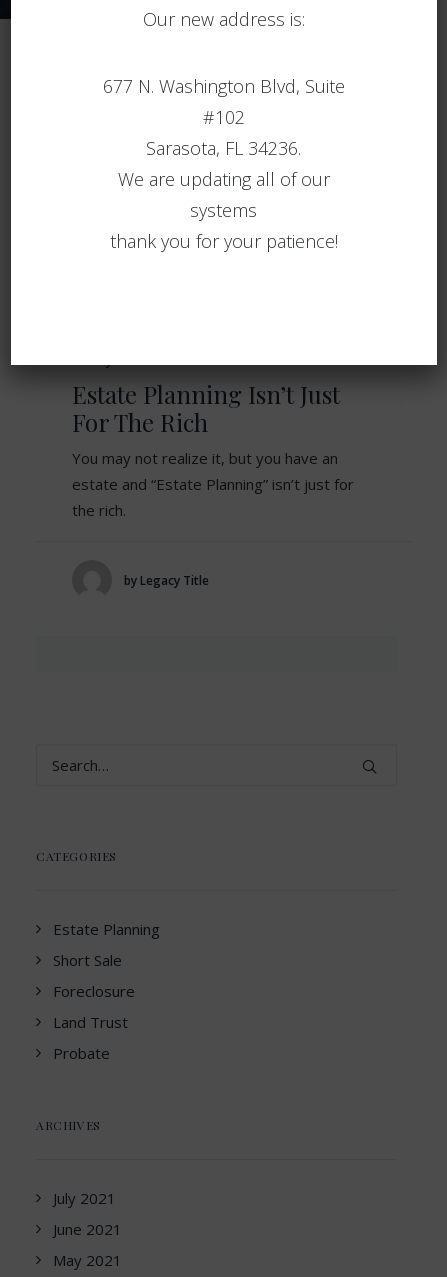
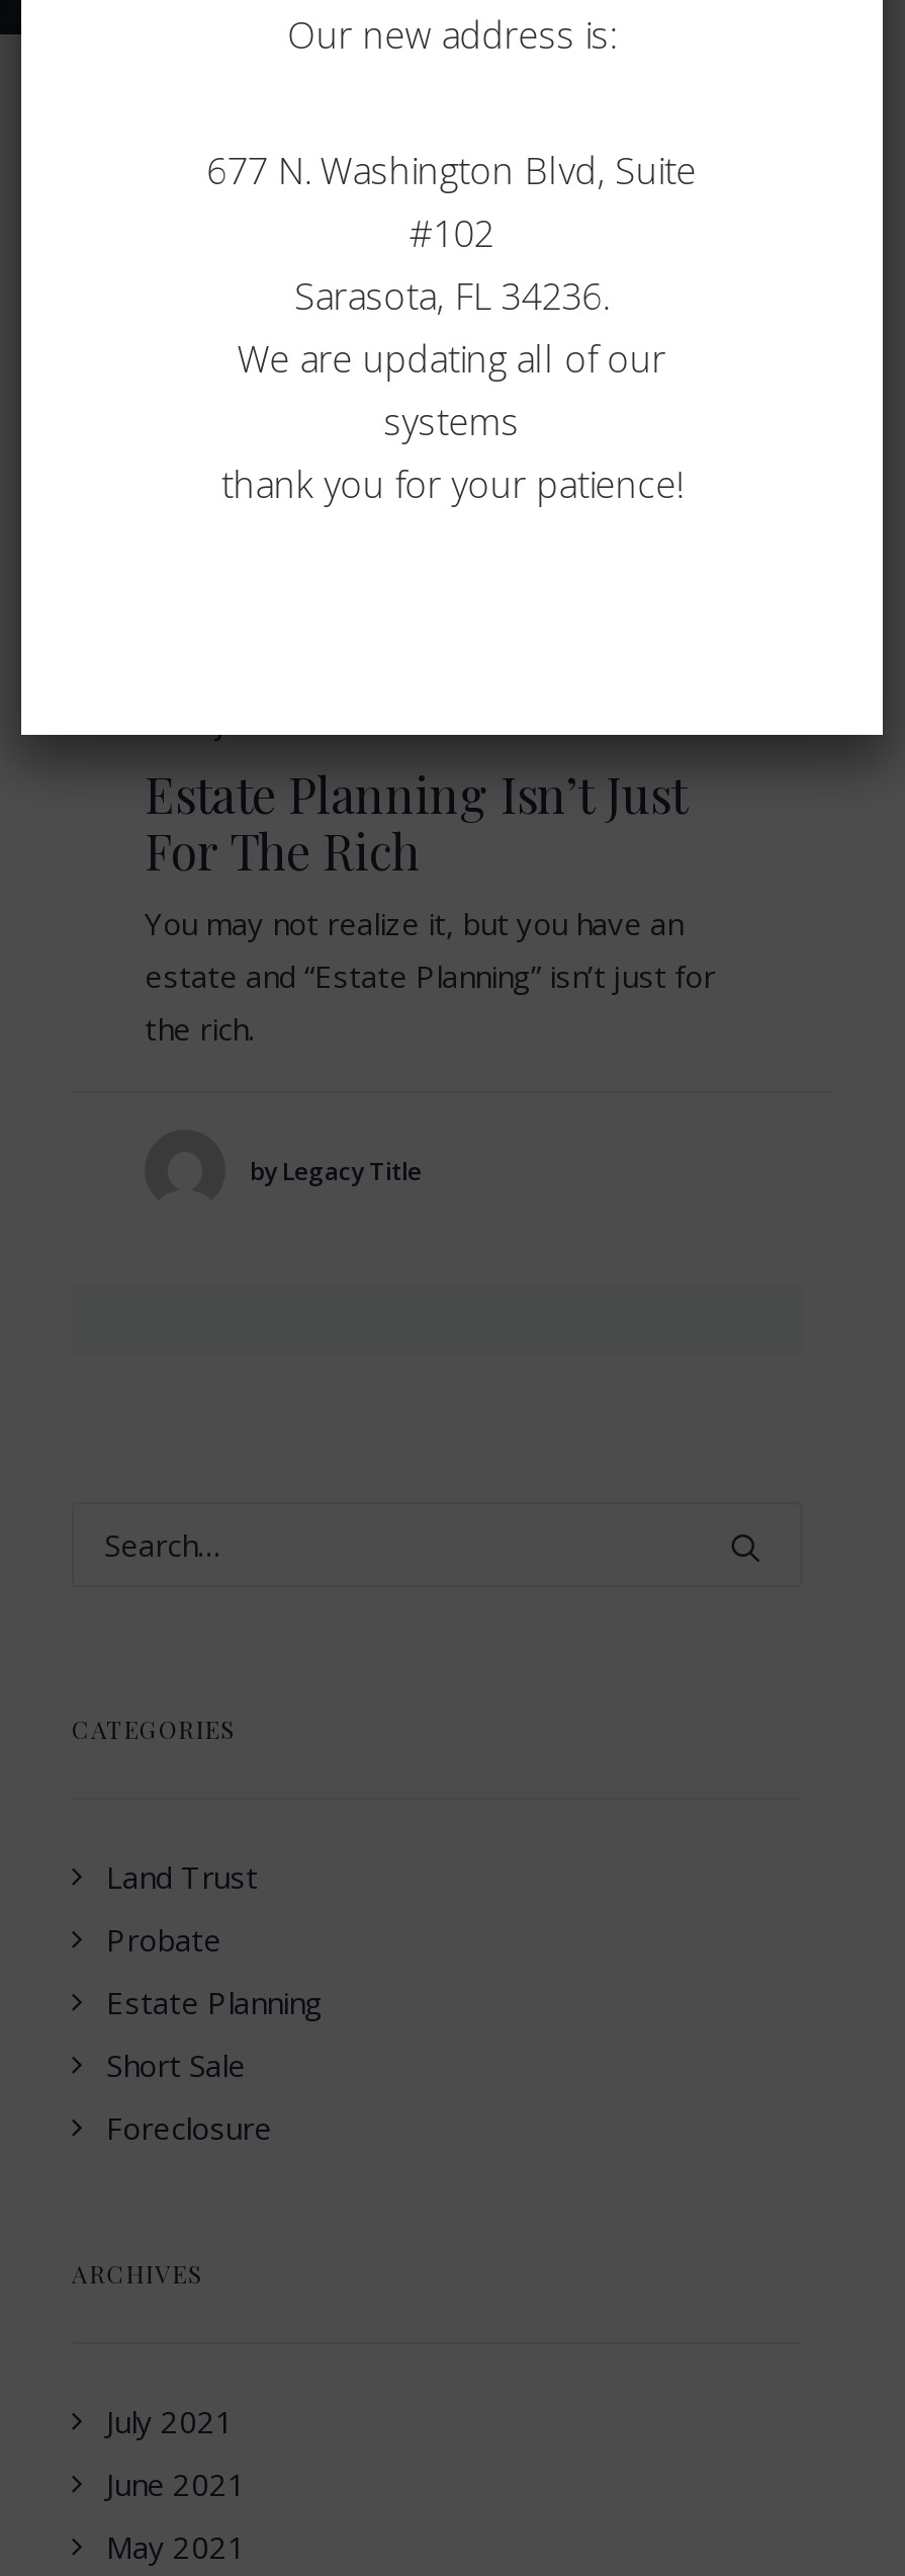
moved down: Estate Planning | Short Sale | Foreclosure

moved up: Land Trust | Probate
